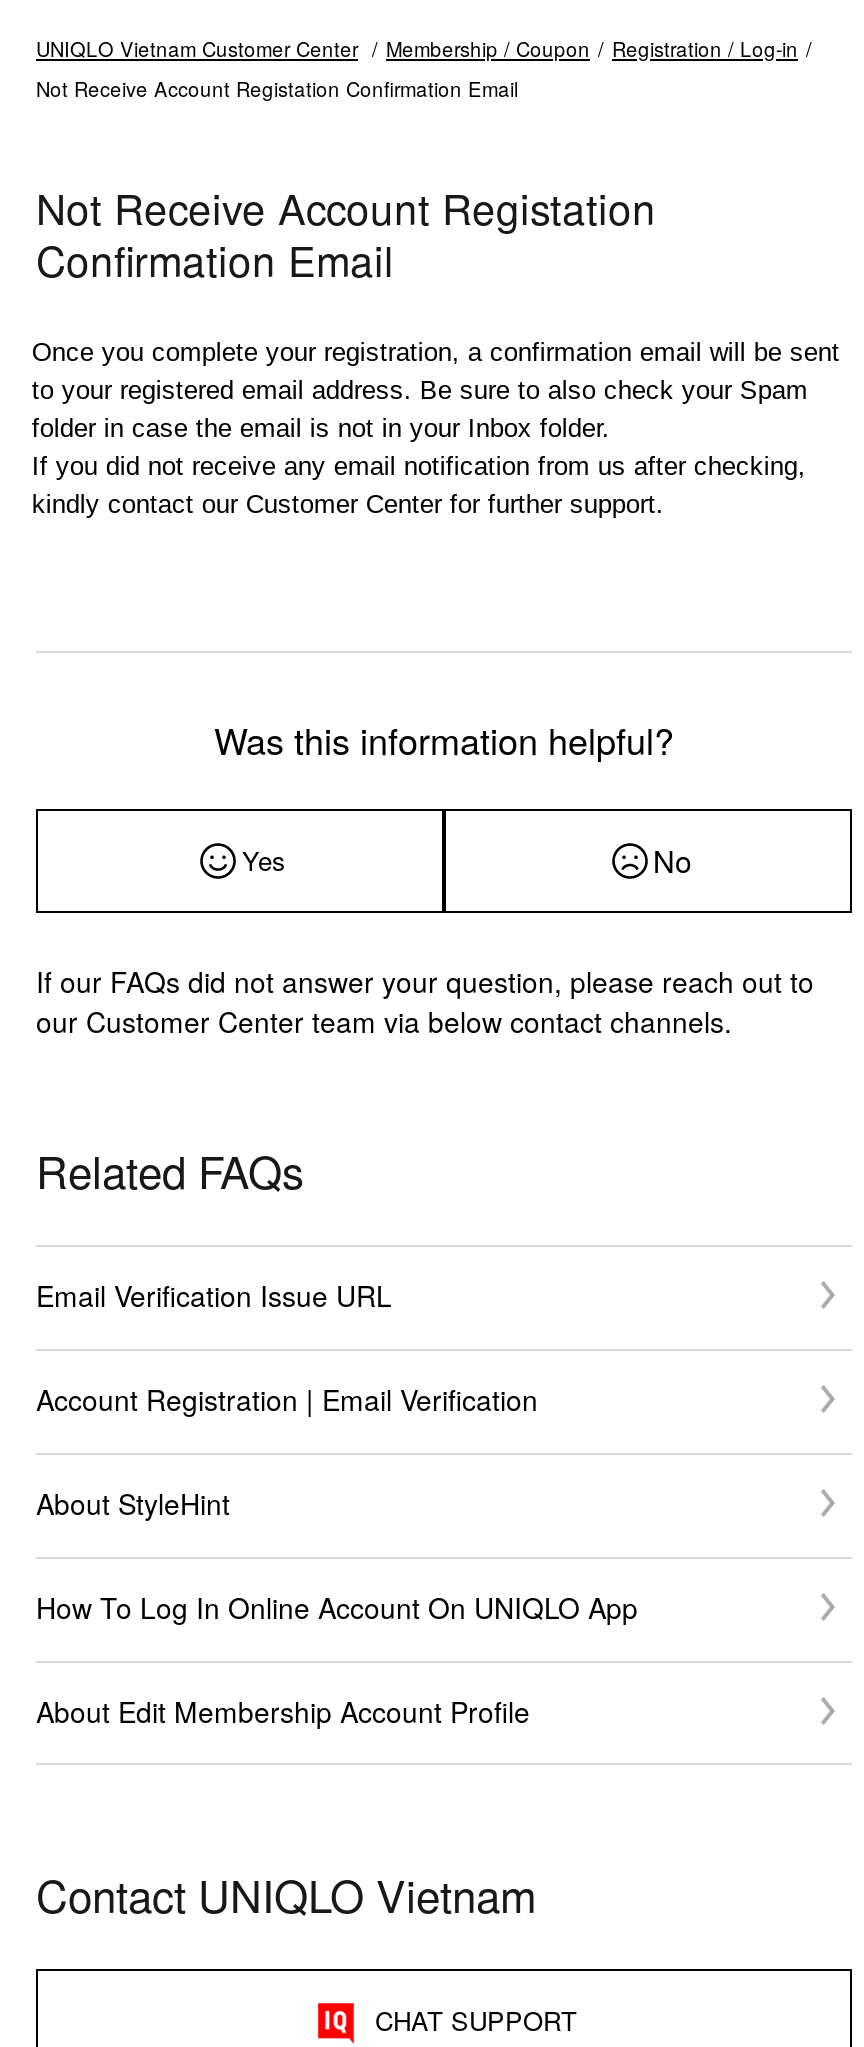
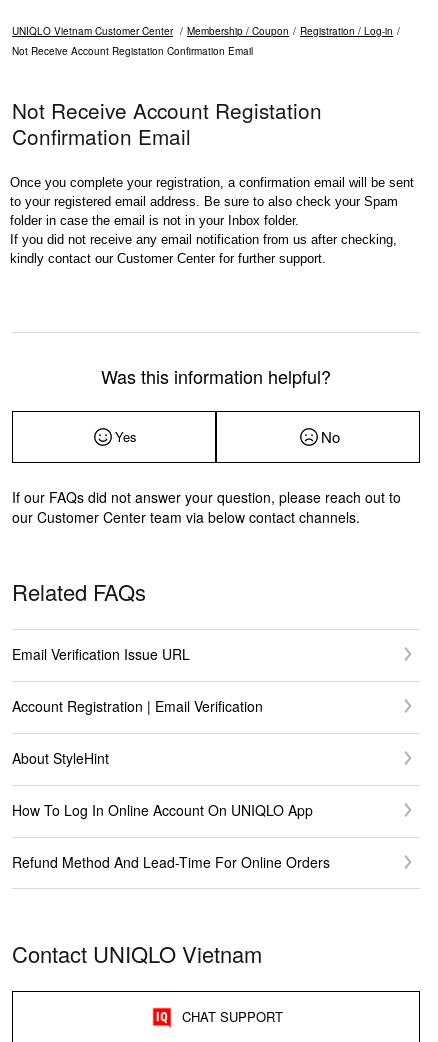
- About Edit Membership Account Profile
+ Refund Method And Lead-Time For Online Orders
